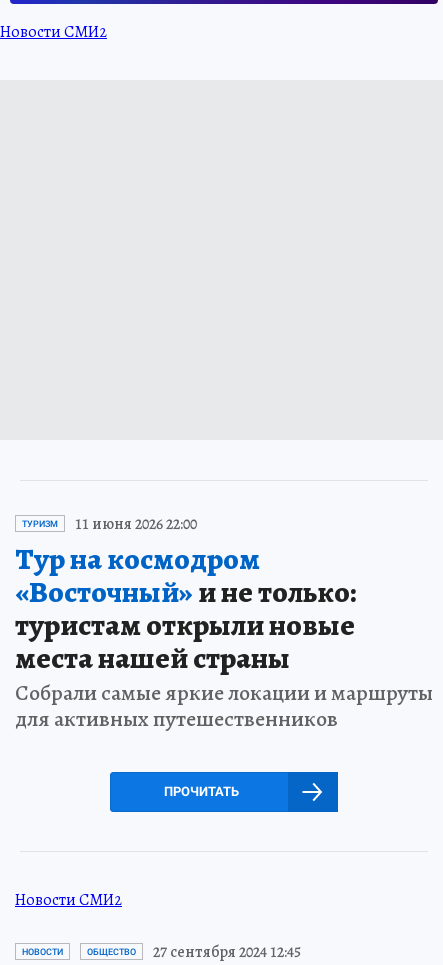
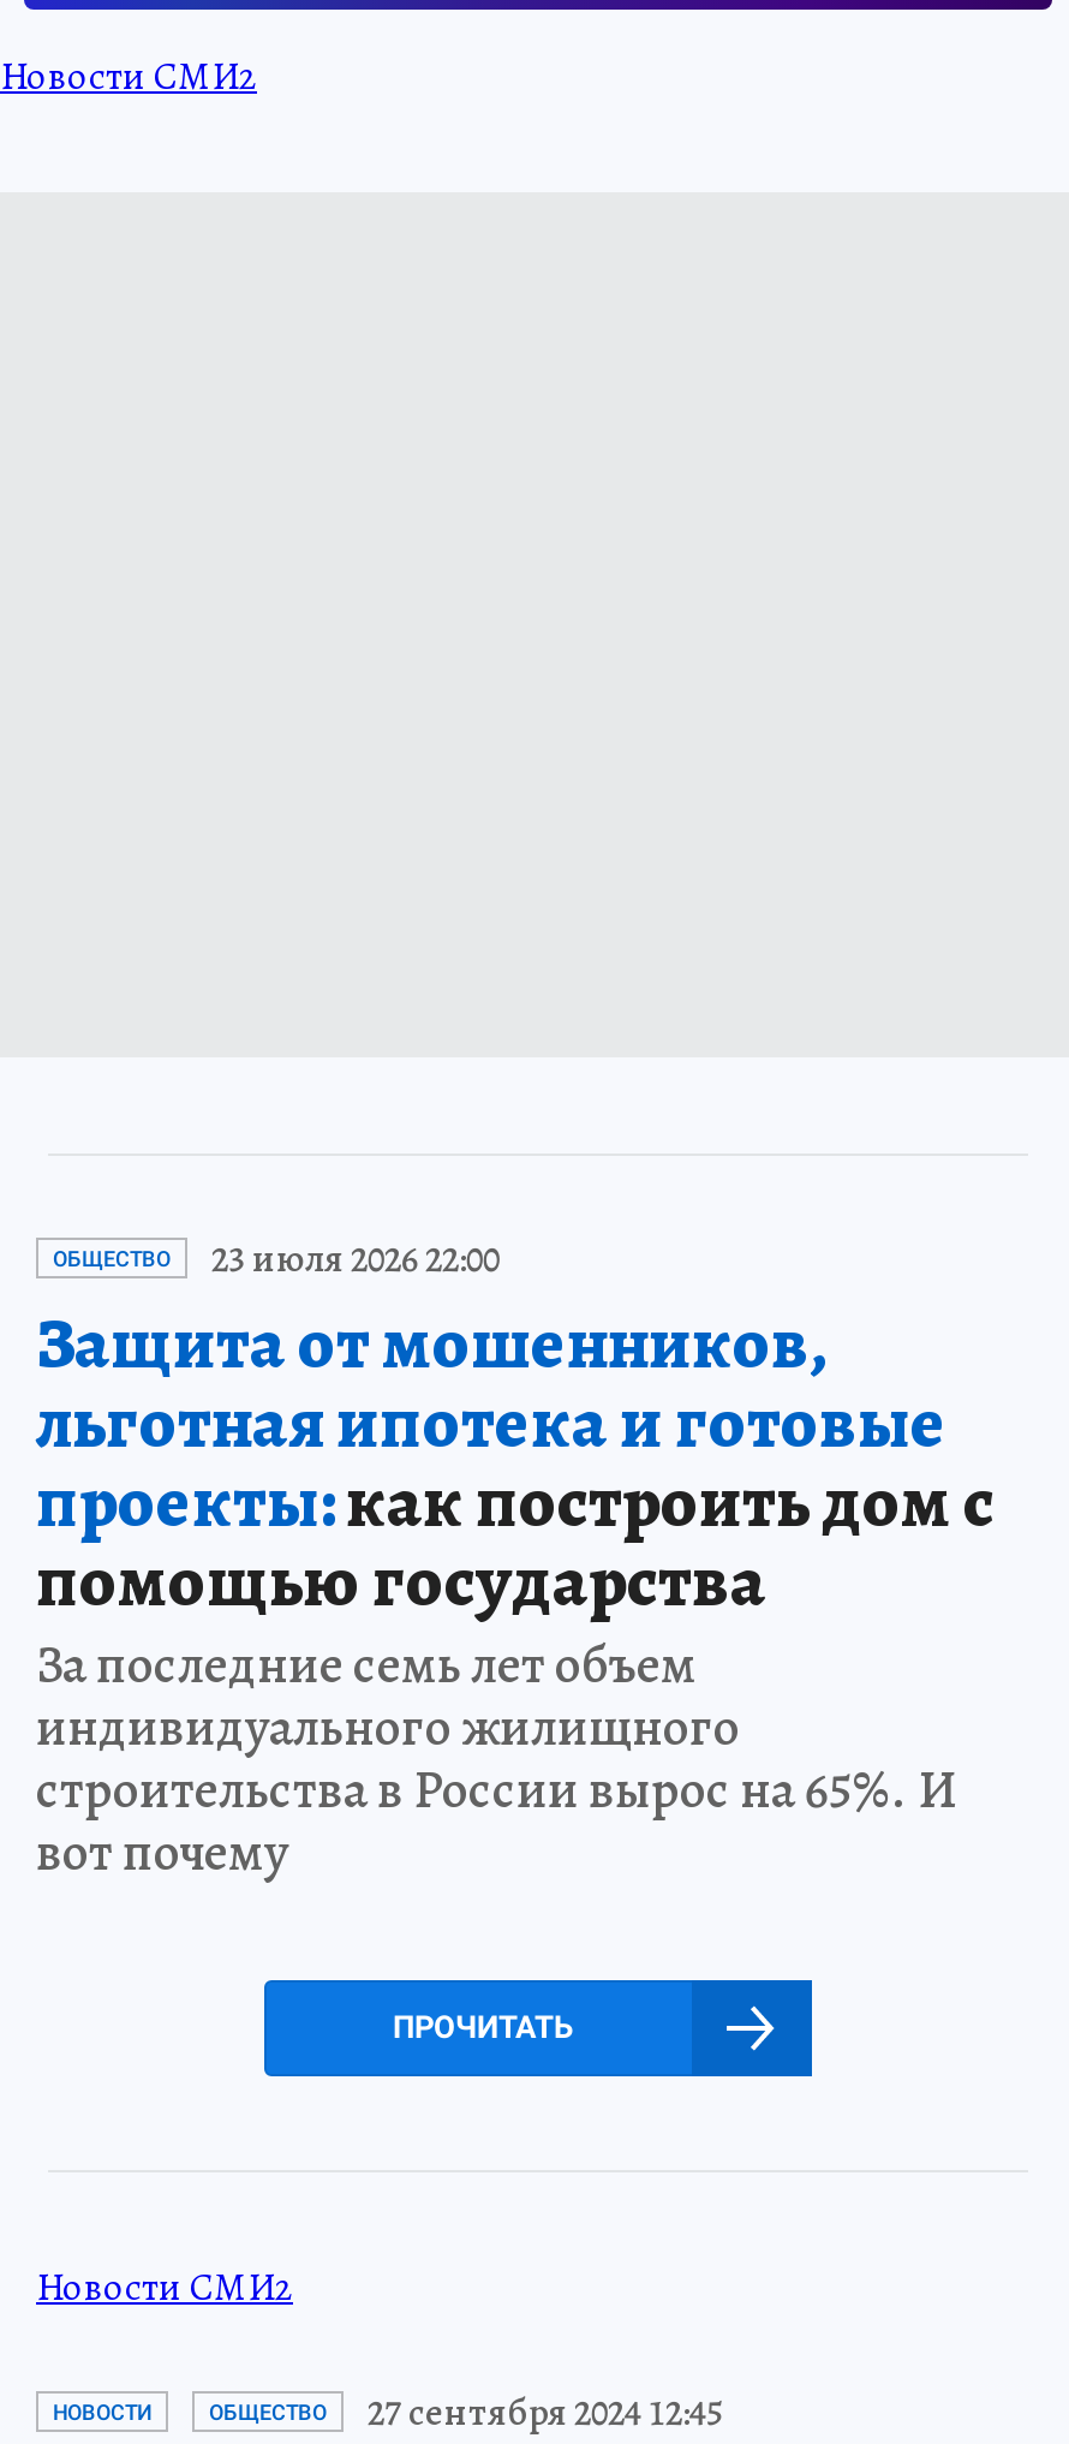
- ТУРИЗМ
- 11 июня 2026 22:00
- Тур на космодром
- «Восточный»и не только:
- туристам открыли новые
- места нашей страны
- Собрали самые яркие локации и маршруты
- для активных путешественников
+ ОБЩЕСТВО
+ 23 июля 2026 22:00
+ Защита от мошенников,
+ льготная ипотека и готовые
+ проекты:как построить дом с
+ помощью государства
+ За последние семь лет объем
+ индивидуального жилищного
+ строительства в России вырос на 65%. И
+ вот почему
